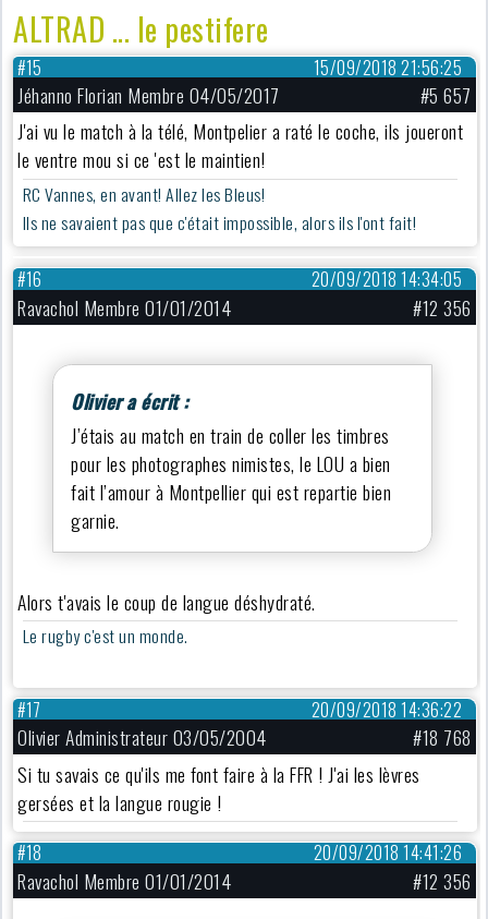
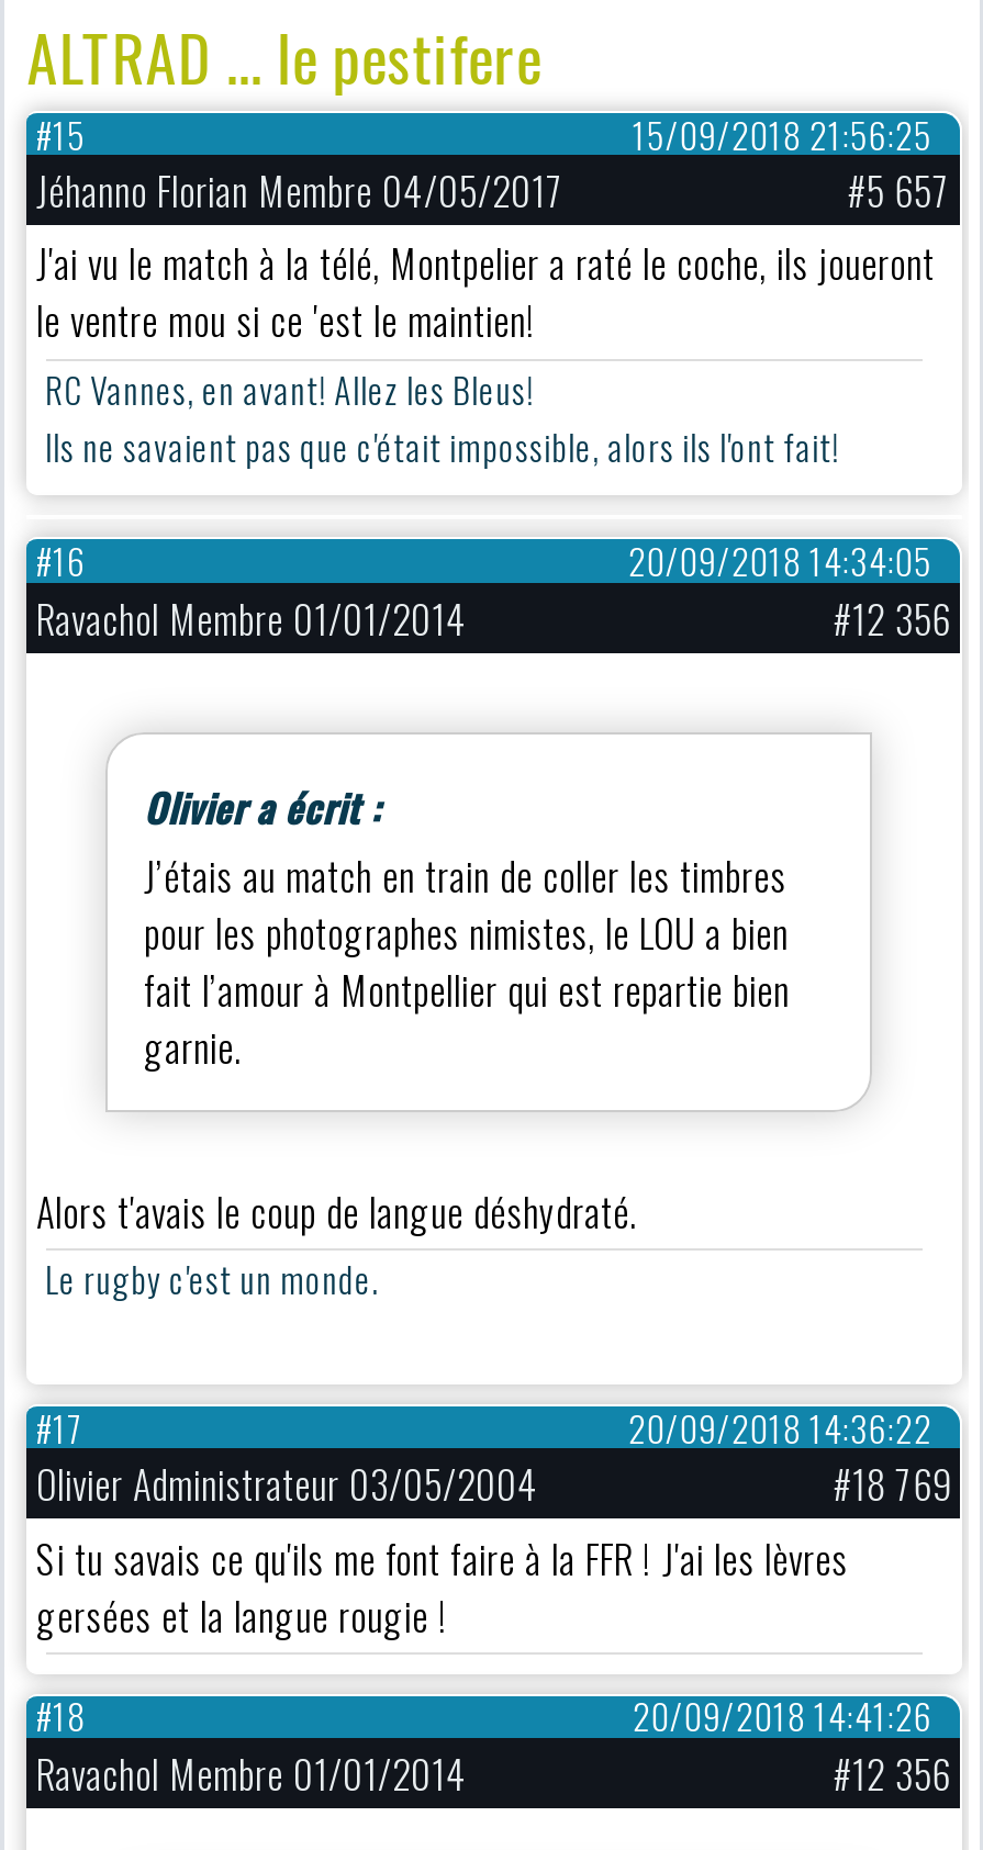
- #18 768
+ #18 769
